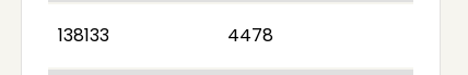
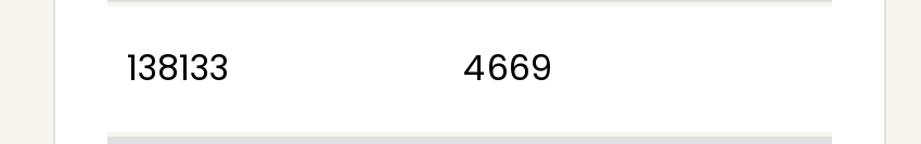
- 4478
+ 4669
